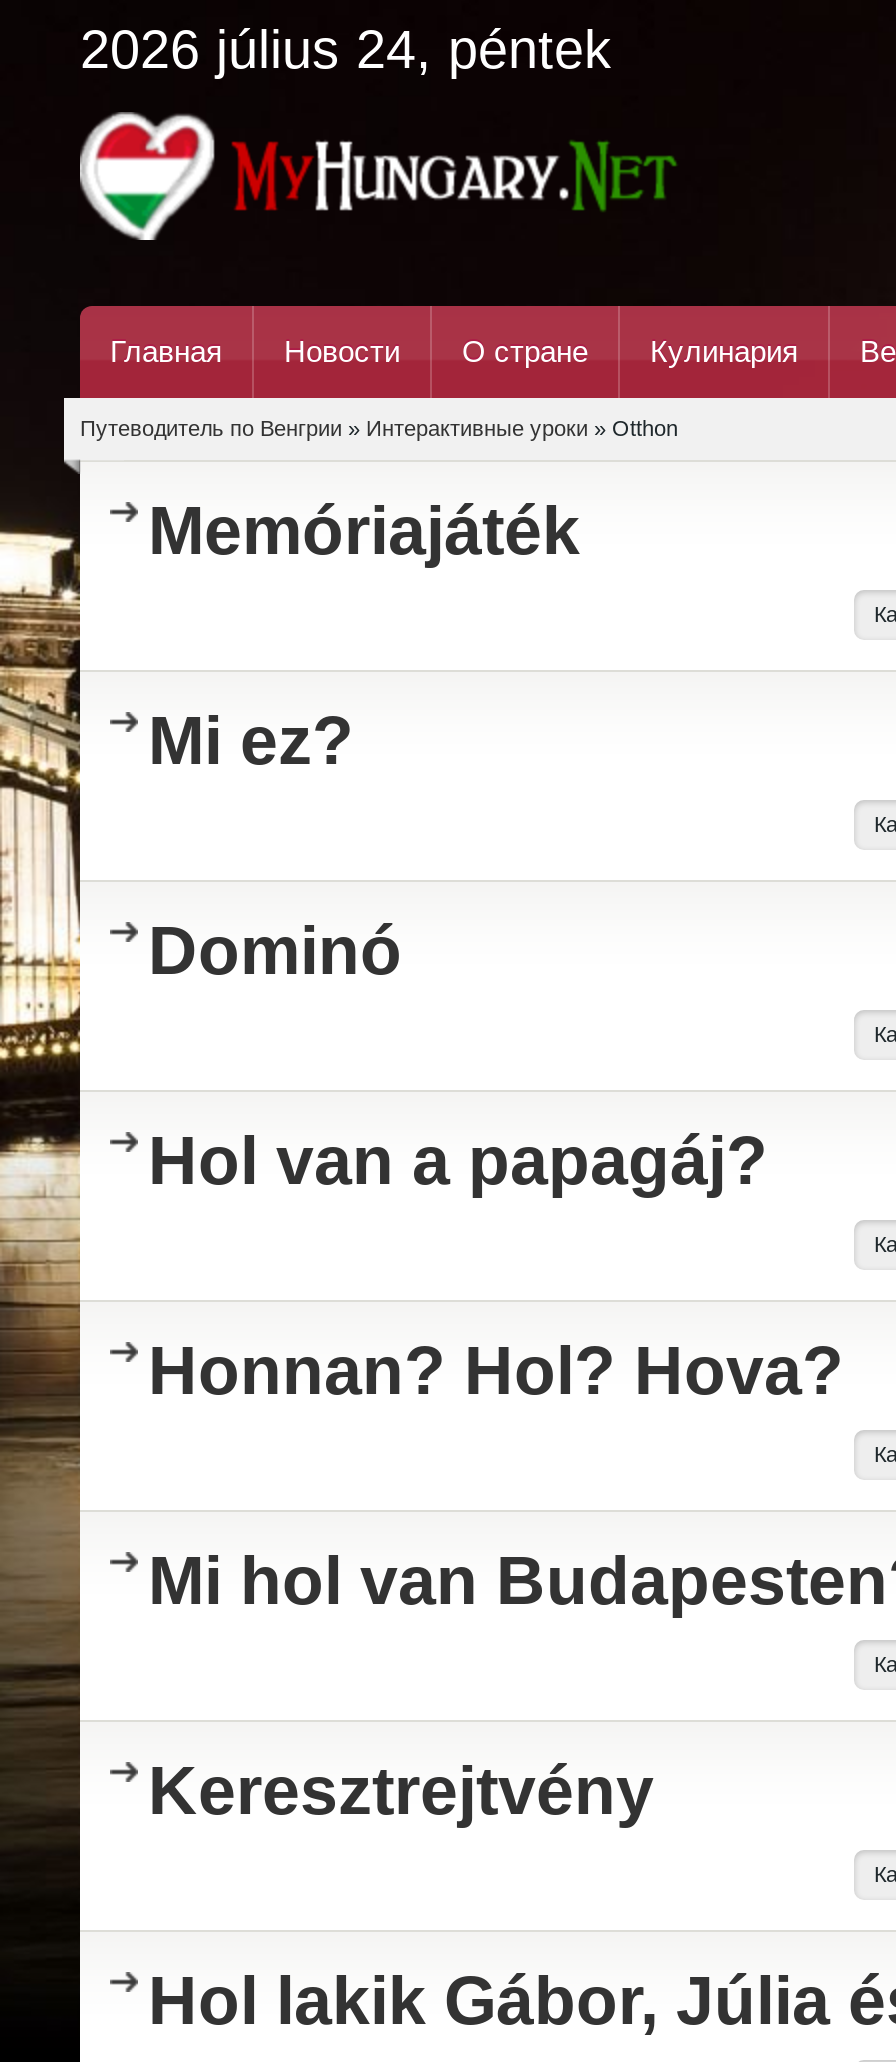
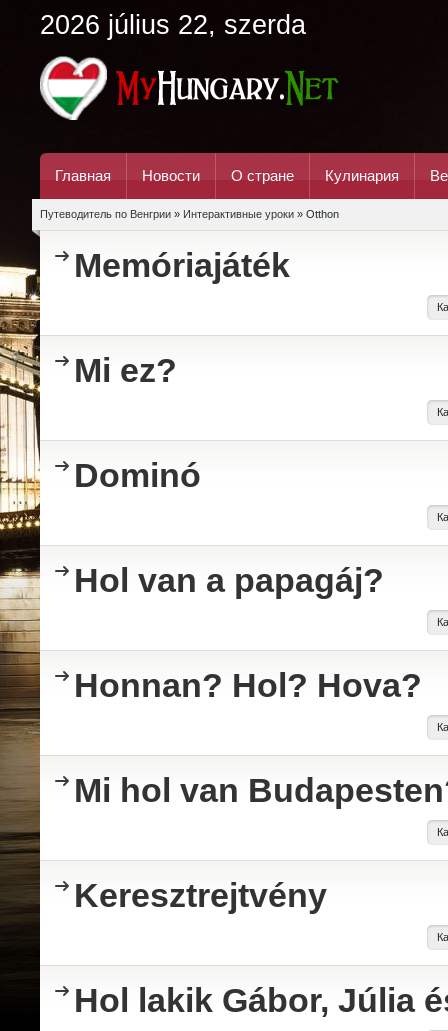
- 2026 július 24, péntek
+ 2026 július 22, szerda
